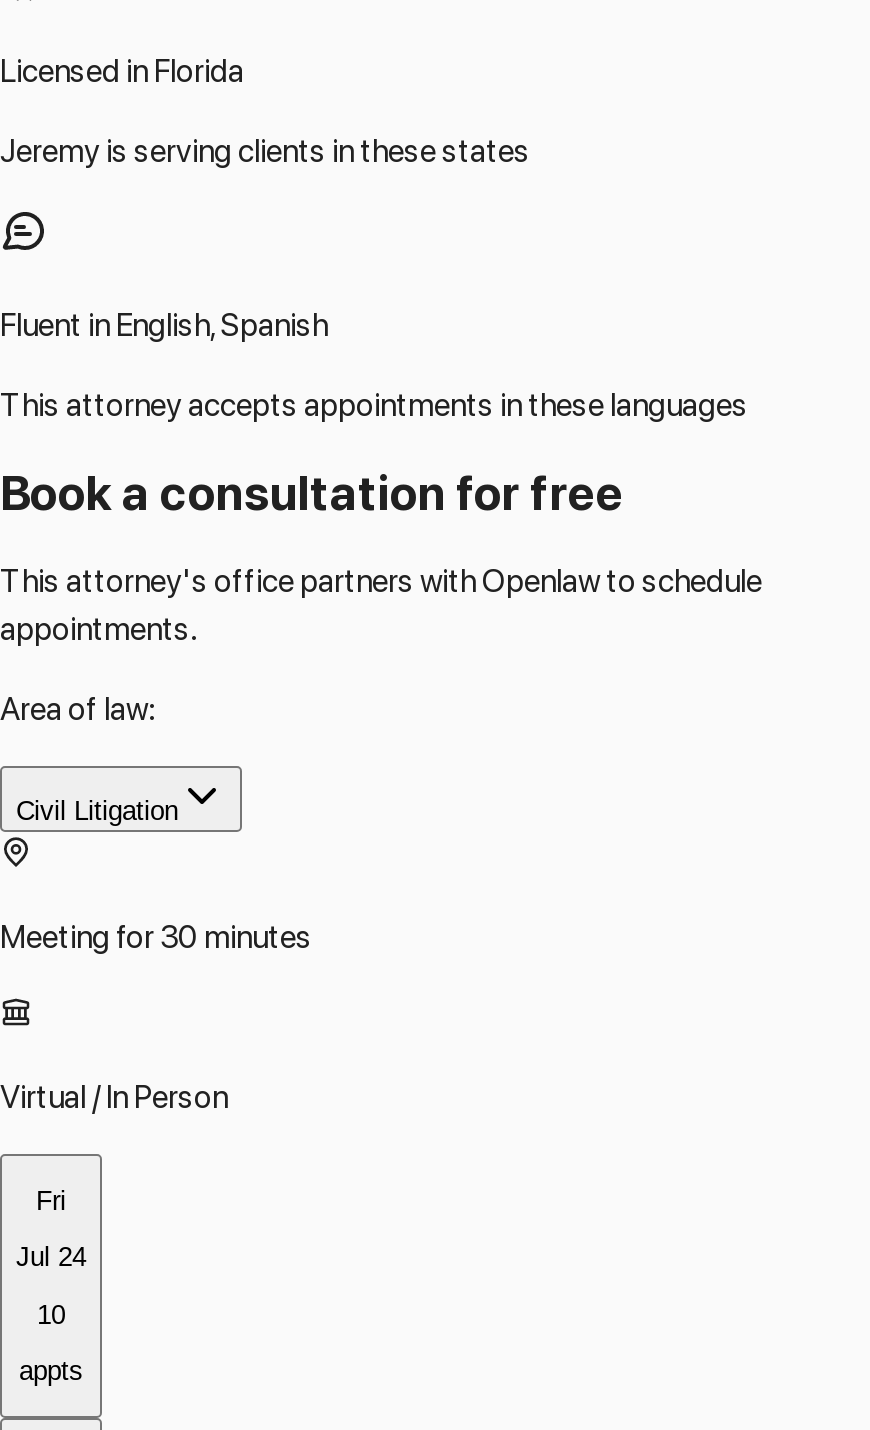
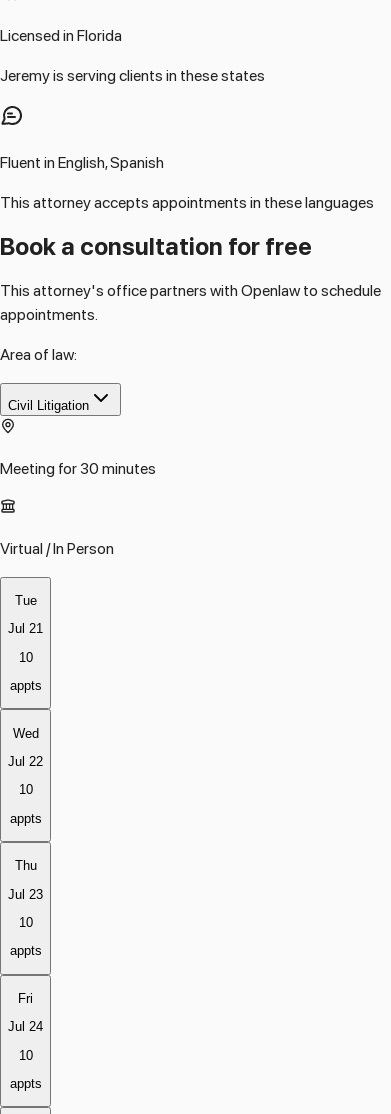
+ Tue
+ Jul 21
+ 10
+ appts
+ Wed
+ Jul 22
+ 10
+ appts
+ Thu
+ Jul 23
+ 10
+ appts
